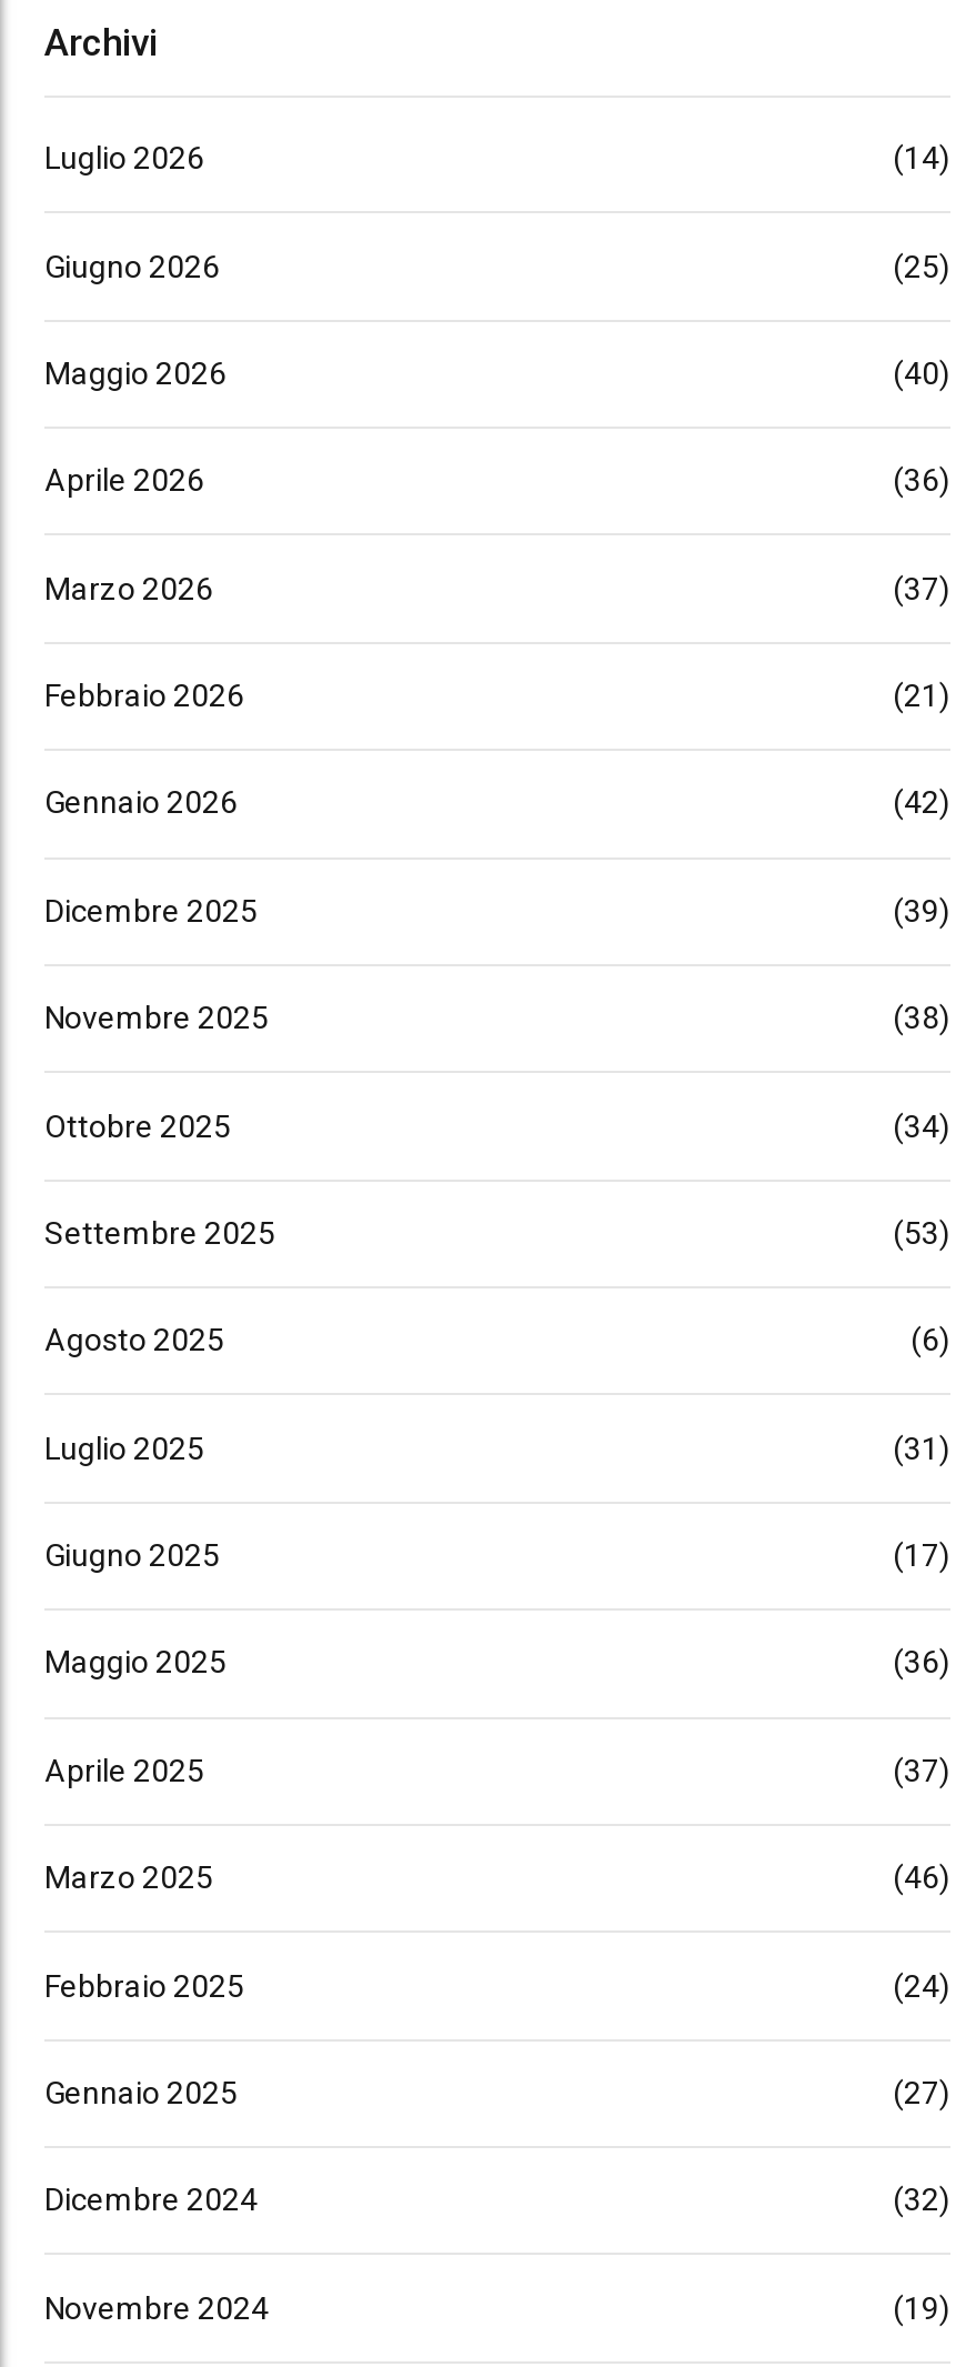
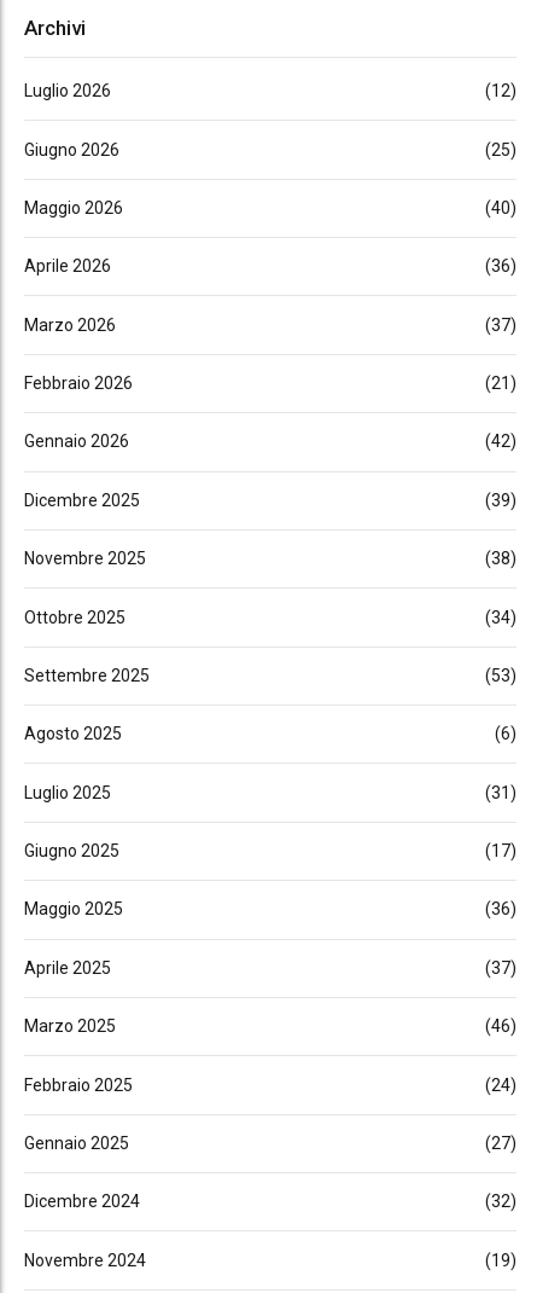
- (14)
+ (12)
